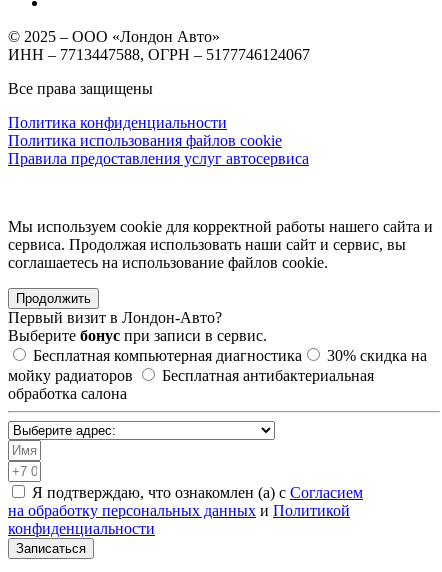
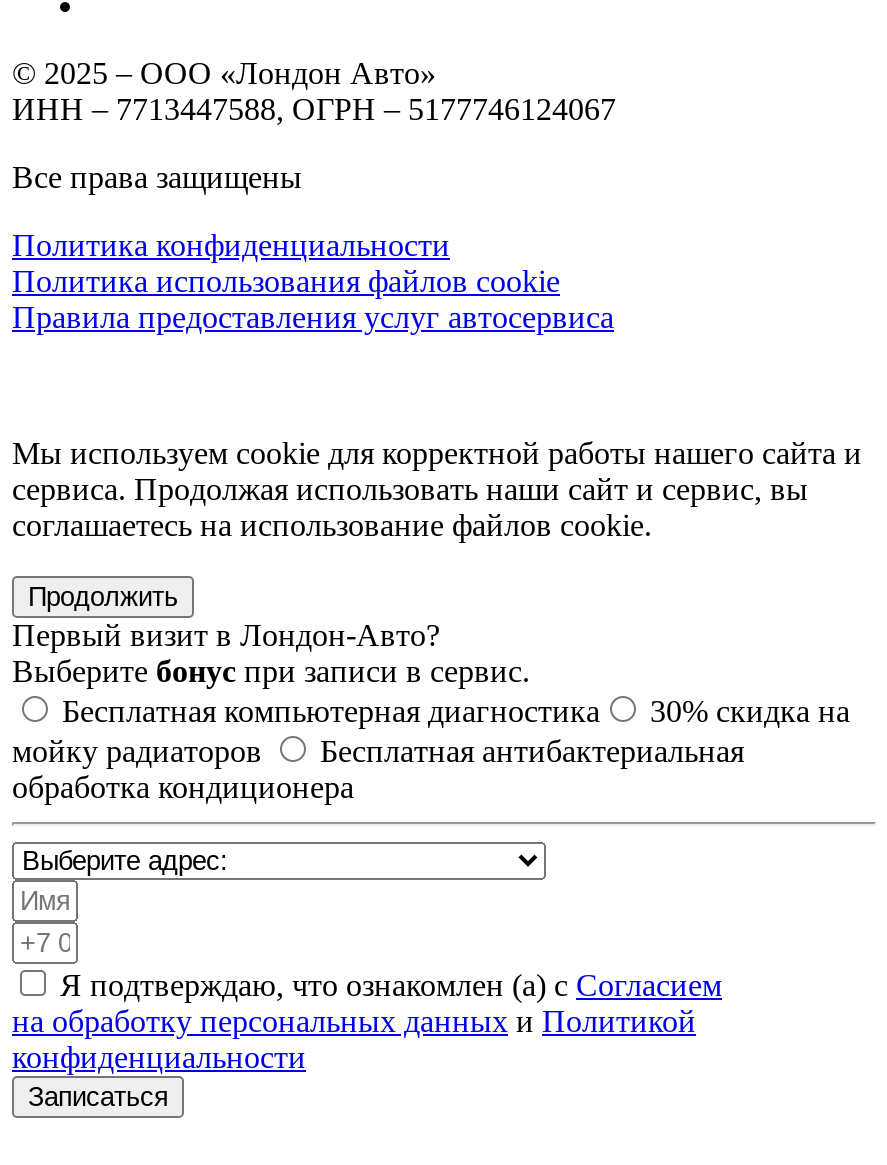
- обработка салона
+ обработка кондиционера
